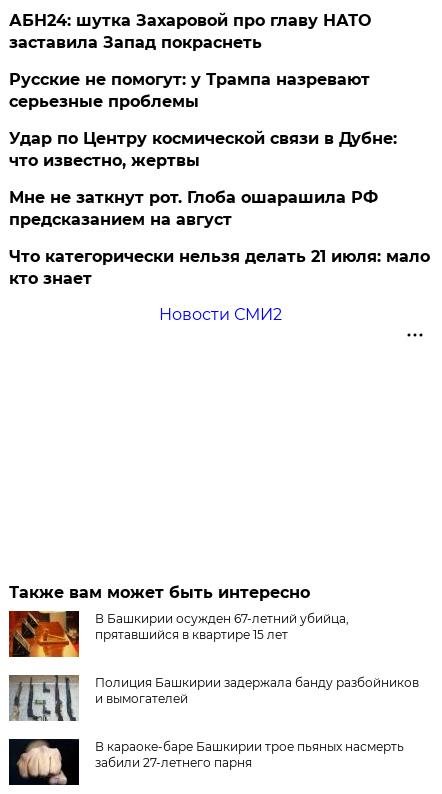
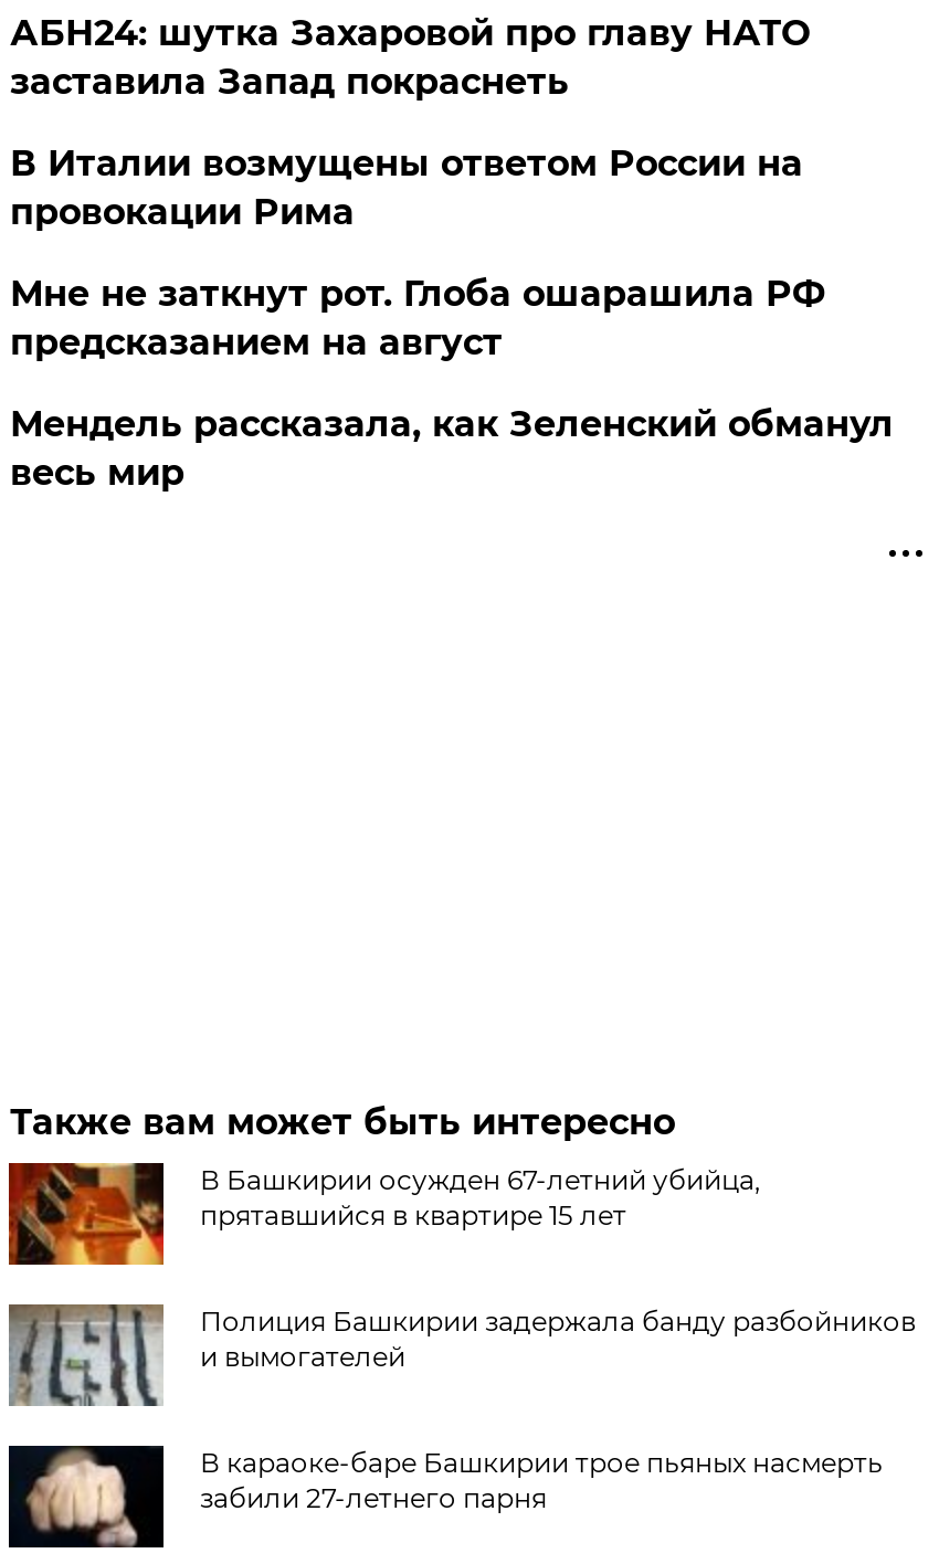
- Русские не помогут: у Трампа назревают
- серьезные проблемы
- Удар по Центру космической связи в Дубне:
- что известно, жертвы
+ В Италии возмущены ответом России на
+ провокации Рима

- Что категорически нельзя делать 21 июля: мало
- кто знает
- Новости СМИ2
+ Мендель рассказала, как Зеленский обманул
+ весь мир
